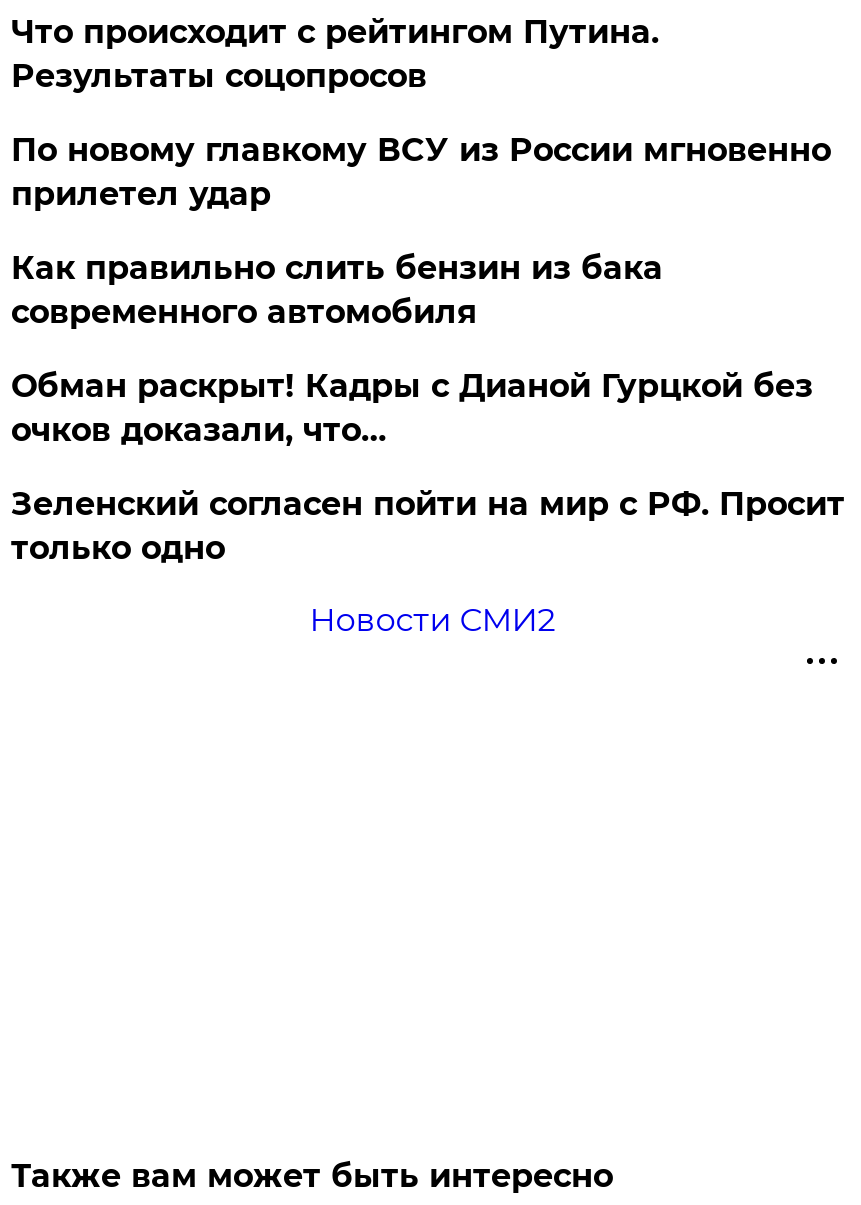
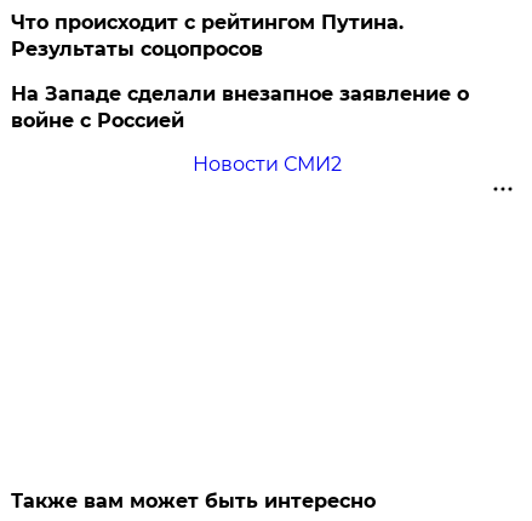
- По новому главкому ВСУ из России мгновенно
- прилетел удар
- Как правильно слить бензин из бака
- современного автомобиля
- Обман раскрыт! Кадры с Дианой Гурцкой без
- очков доказали, что…
- Зеленский согласен пойти на мир с РФ. Просит
- только одно
+ На Западе сделали внезапное заявление о
+ войне с Россией
